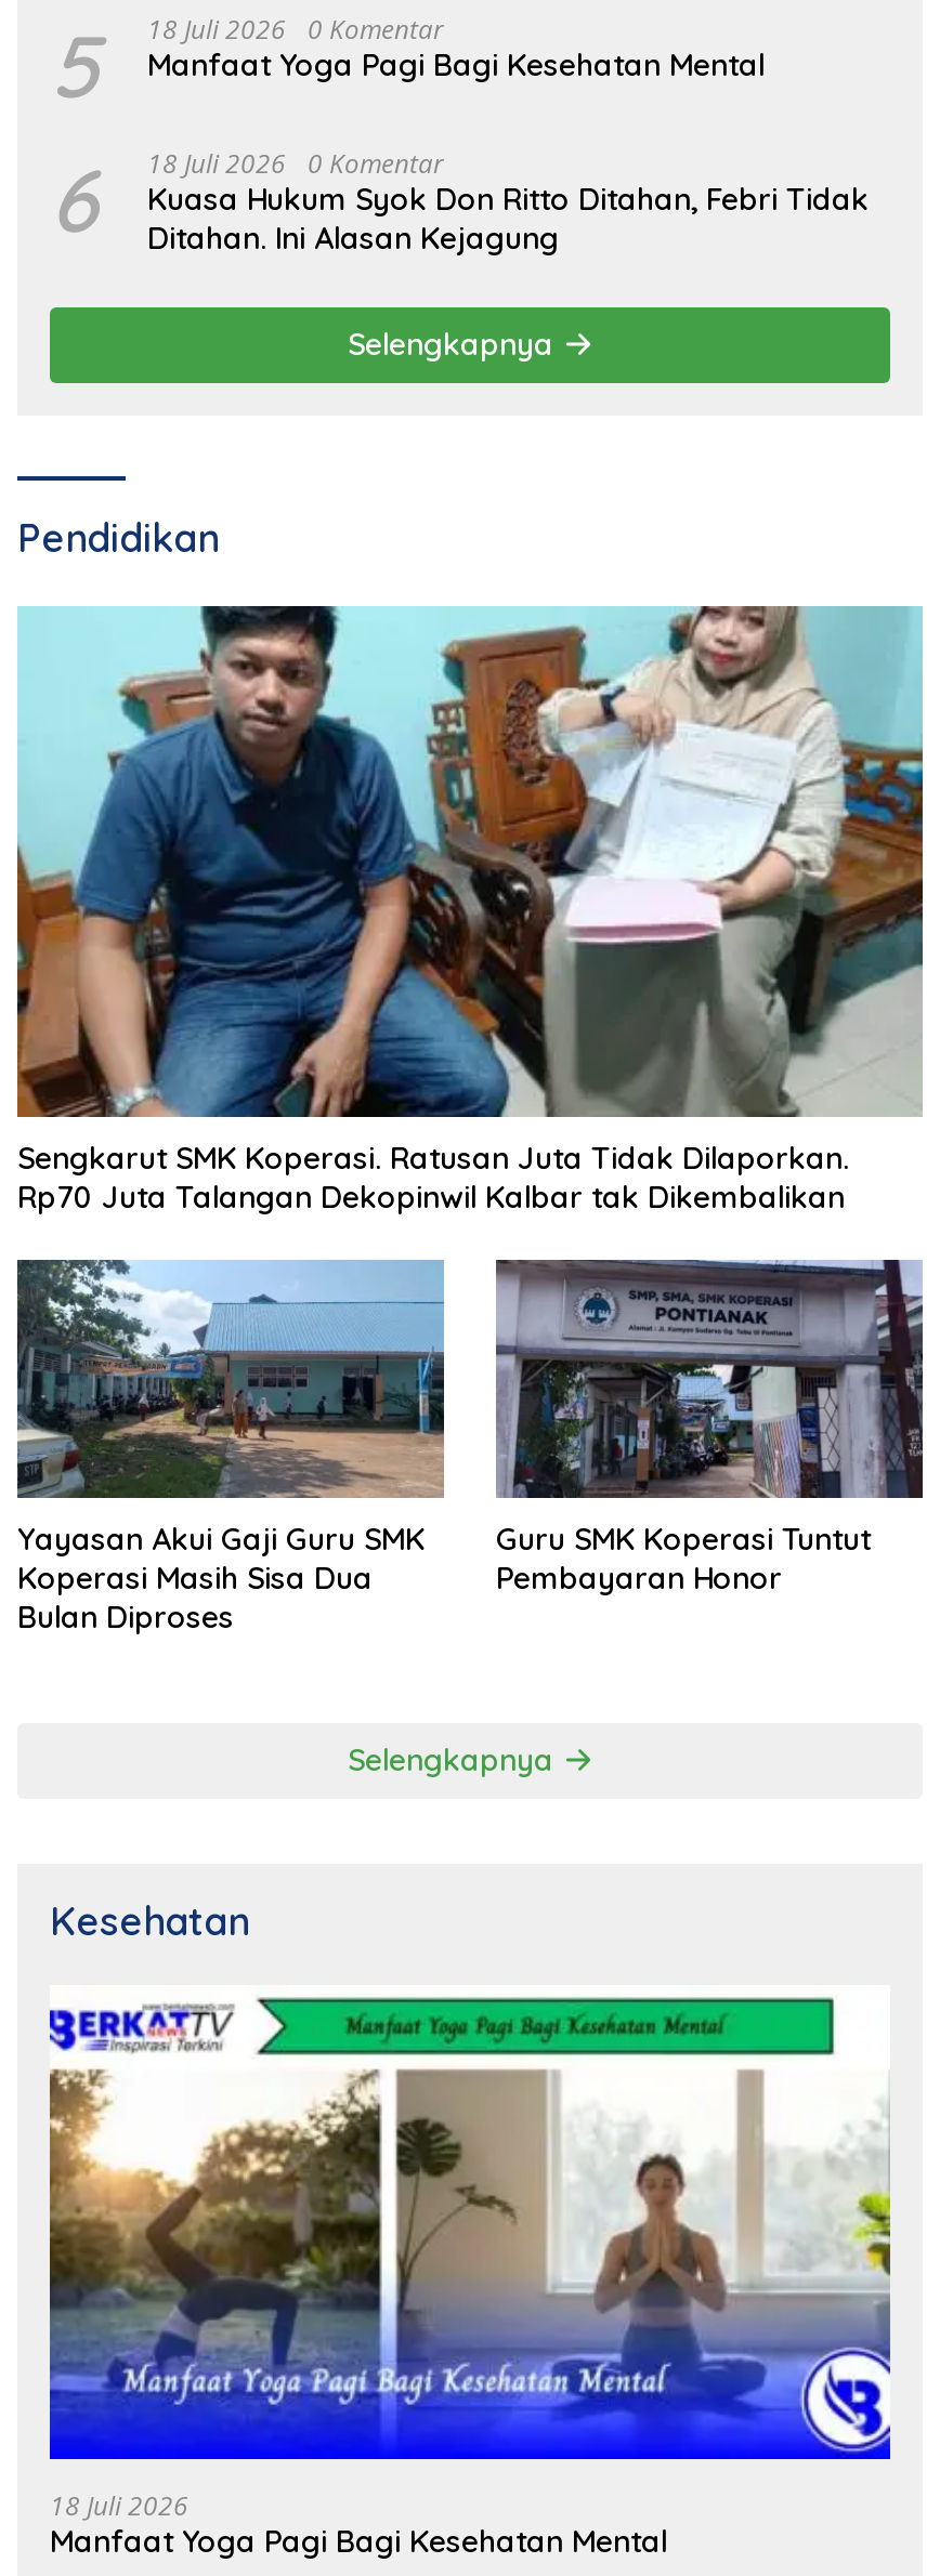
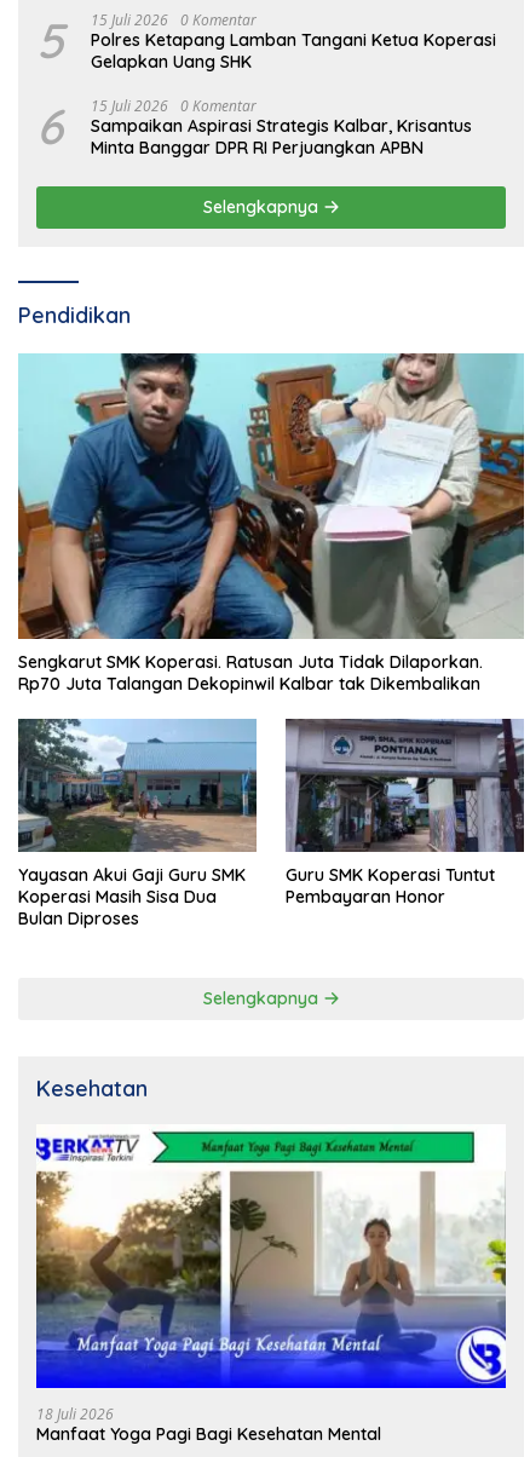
- 18 Juli 2026 0 Komentar
- Manfaat Yoga Pagi Bagi Kesehatan Mental
+ 15 Juli 2026 0 Komentar
+ Polres Ketapang Lamban Tangani Ketua Koperasi
+ Gelapkan Uang SHK

- 18 Juli 2026 0 Komentar
- Kuasa Hukum Syok Don Ritto Ditahan, Febri Tidak
- Ditahan. Ini Alasan Kejagung
+ 15 Juli 2026 0 Komentar
+ Sampaikan Aspirasi Strategis Kalbar, Krisantus
+ Minta Banggar DPR RI Perjuangkan APBN
